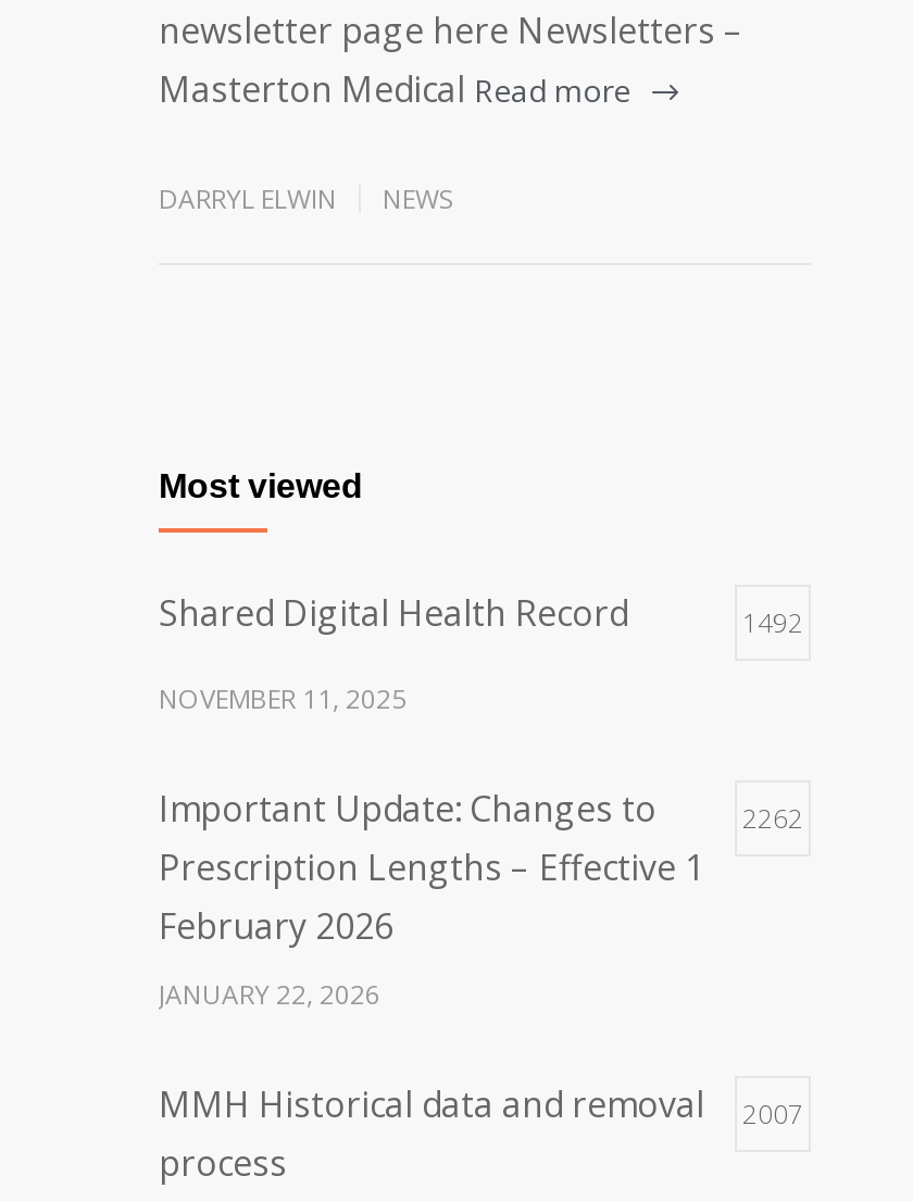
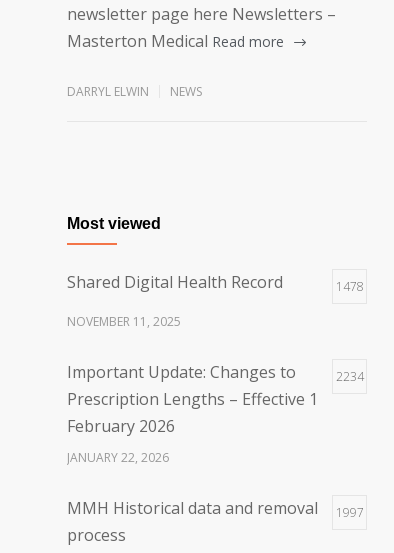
- 1492
+ 1478

- 2262
+ 2234

- MMH Historical data and removal 2007
+ MMH Historical data and removal 1997
